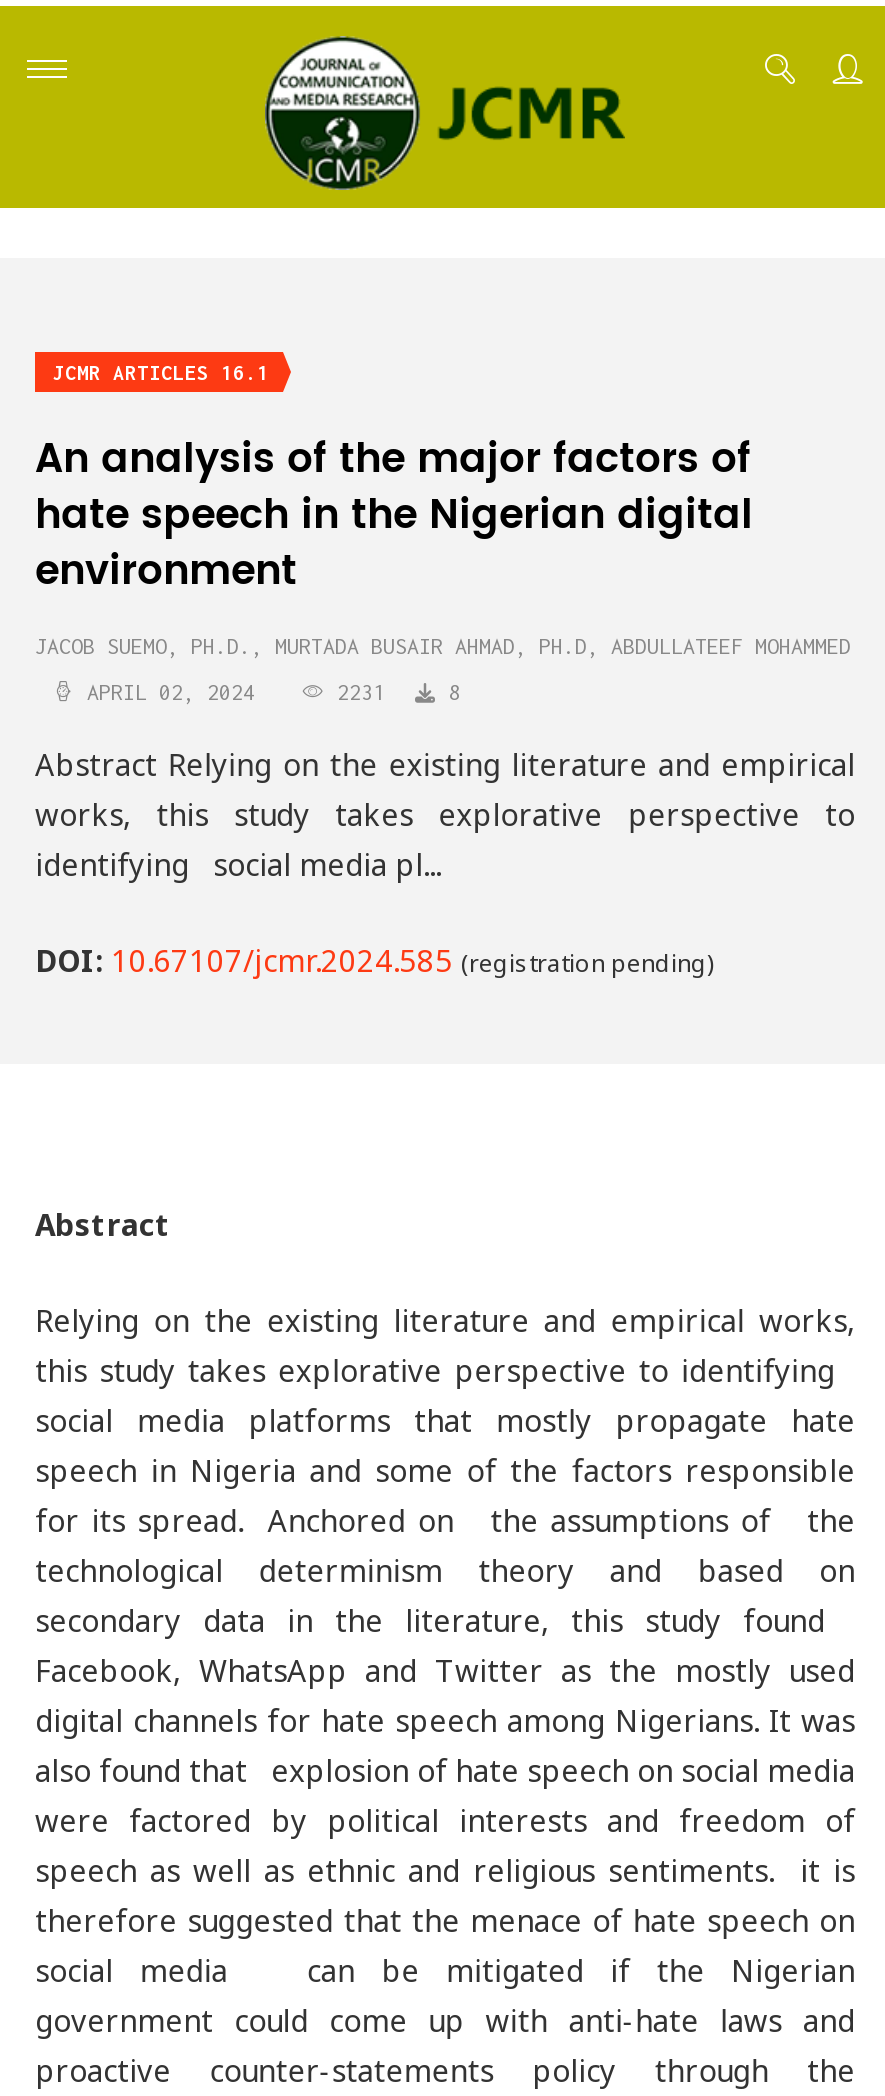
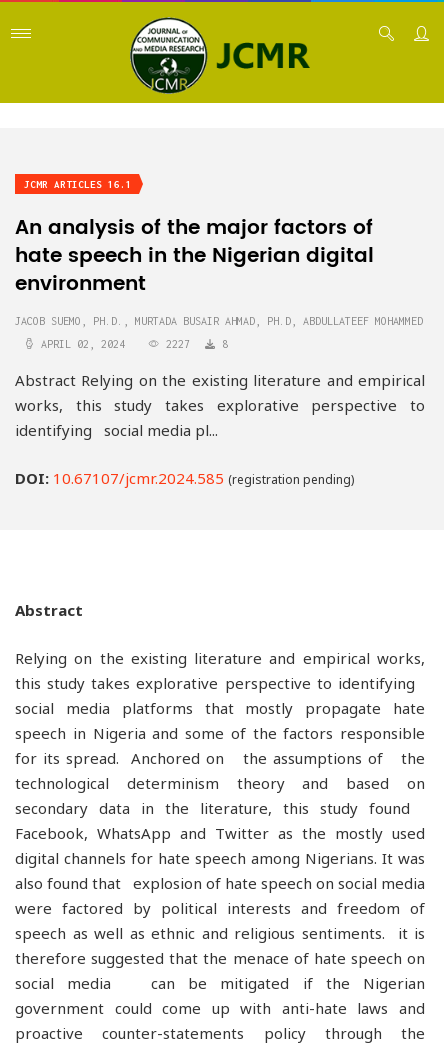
- 2231
+ 2227
